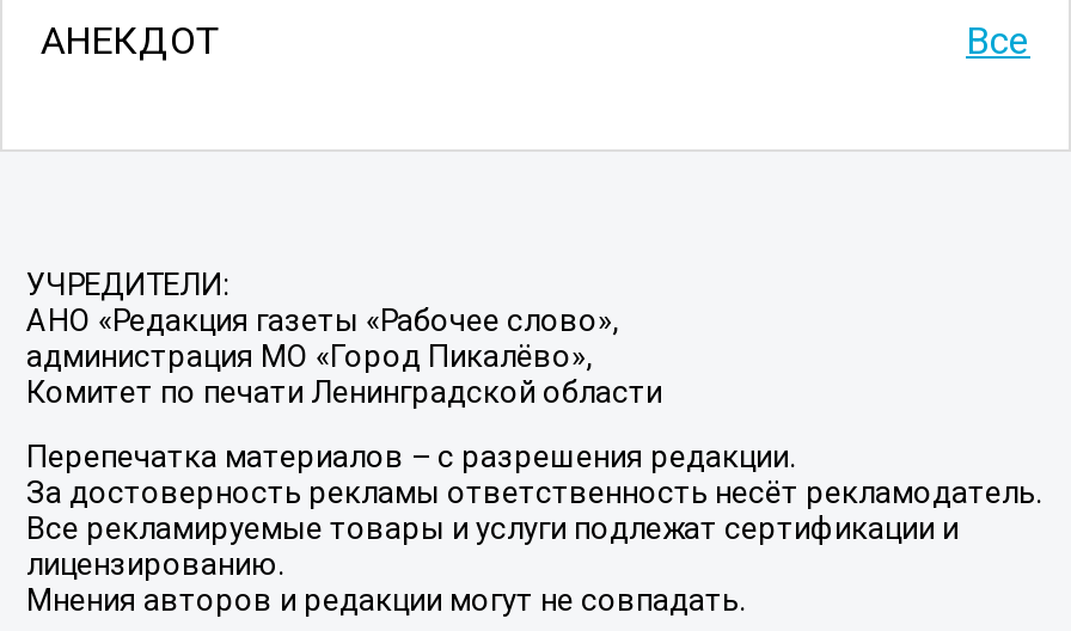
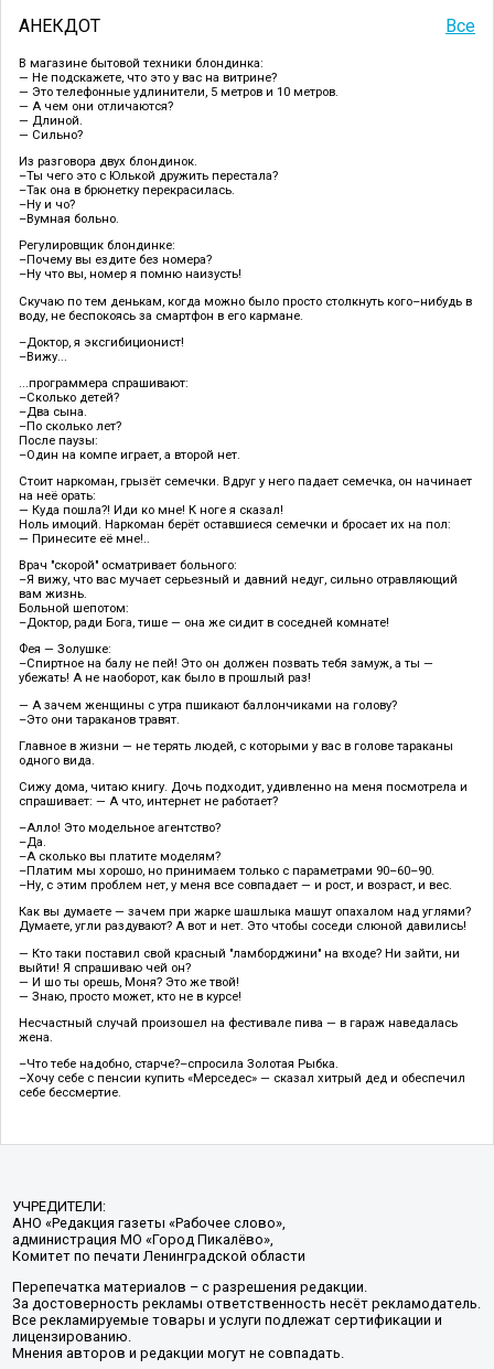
+ В магазине бытовой техники блондинка:
+ — Не подскажете, что это у вас на витрине?
+ — Это телефонные удлинители, 5 метров и 10 метров.
+ — А чем они отличаются?
+ — Длиной.
+ — Сильно?
+ Из разговора двух блондинок.
+ –Ты чего это с Юлькой дружить перестала?
+ –Так она в брюнетку перекрасилась.
+ –Ну и чо?
+ –Вумная больно.
+ Регулировщик блондинке:
+ –Почему вы ездите без номера?
+ –Ну что вы, номер я помню наизусть!
+ Скучаю по тем денькам, когда можно было просто столкнуть кого–нибудь в
+ воду, не беспокоясь за смартфон в его кармане.
+ –Доктор, я эксгибиционист!
+ –Вижу...
+ ...программера спрашивают:
+ –Сколько детей?
+ –Два сына.
+ –По сколько лет?
+ После паузы:
+ –Один на компе играет, а второй нет.
+ Стоит наркоман, грызёт семечки. Вдруг у него падает семечка, он начинает
+ на неё орать:
+ — Куда пошла?! Иди ко мне! К ноге я сказал!
+ Ноль имоций. Наркоман берёт оставшиеся семечки и бросает их на пол:
+ — Принесите её мне!..
+ Врач "скорой" осматривает больного:
+ –Я вижу, что вас мучает серьезный и давний недуг, сильно отравляющий
+ вам жизнь.
+ Больной шепотом:
+ –Доктор, ради Бога, тише — она же сидит в соседней комнате!
+ Фея — Золушке:
+ –Спиртное на балу не пей! Это он должен позвать тебя замуж, а ты —
+ убежать! А не наоборот, как было в прошлый раз!
+ — А зачем женщины с утра пшикают баллончиками на голову?
+ –Это они тараканов травят.
+ Главное в жизни — не терять людей, с которыми у вас в голове тараканы
+ одного вида.
+ Сижу дома, читаю книгу. Дочь подходит, удивленно на меня посмотрела и
+ спрашивает: — А что, интернет не работает?
+ –Алло! Это модельное агентство?
+ –Да.
+ –А сколько вы платите моделям?
+ –Платим мы хорошо, но принимаем только с параметрами 90–60–90.
+ –Ну, с этим проблем нет, у меня все совпадает — и рост, и возраст, и вес.
+ Как вы думаете — зачем при жарке шашлыка машут опахалом над углями?
+ Думаете, угли раздувают? А вот и нет. Это чтобы соседи слюной давились!
+ — Кто таки поставил свой красный "ламборджини" на входе? Ни зайти, ни
+ выйти! Я спрашиваю чей он?
+ — И шо ты орешь, Моня? Это же твой!
+ — Знаю, просто может, кто не в курсе!
+ Несчастный случай произошел на фестивале пива — в гараж наведалась
+ жена.
+ –Что тебе надобно, старче?–спросила Золотая Рыбка.
+ –Хочу себе с пенсии купить «Мерседес» — сказал хитрый дед и обеспечил
+ себе бессмертие.
